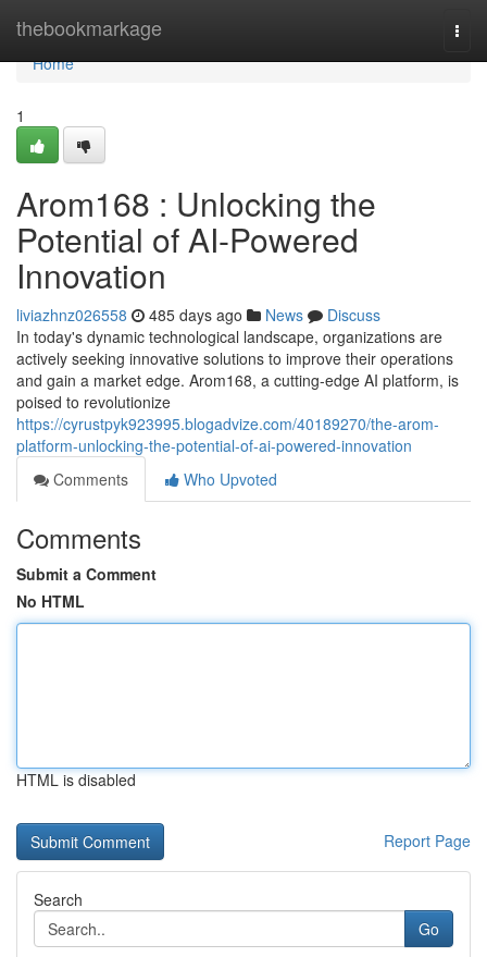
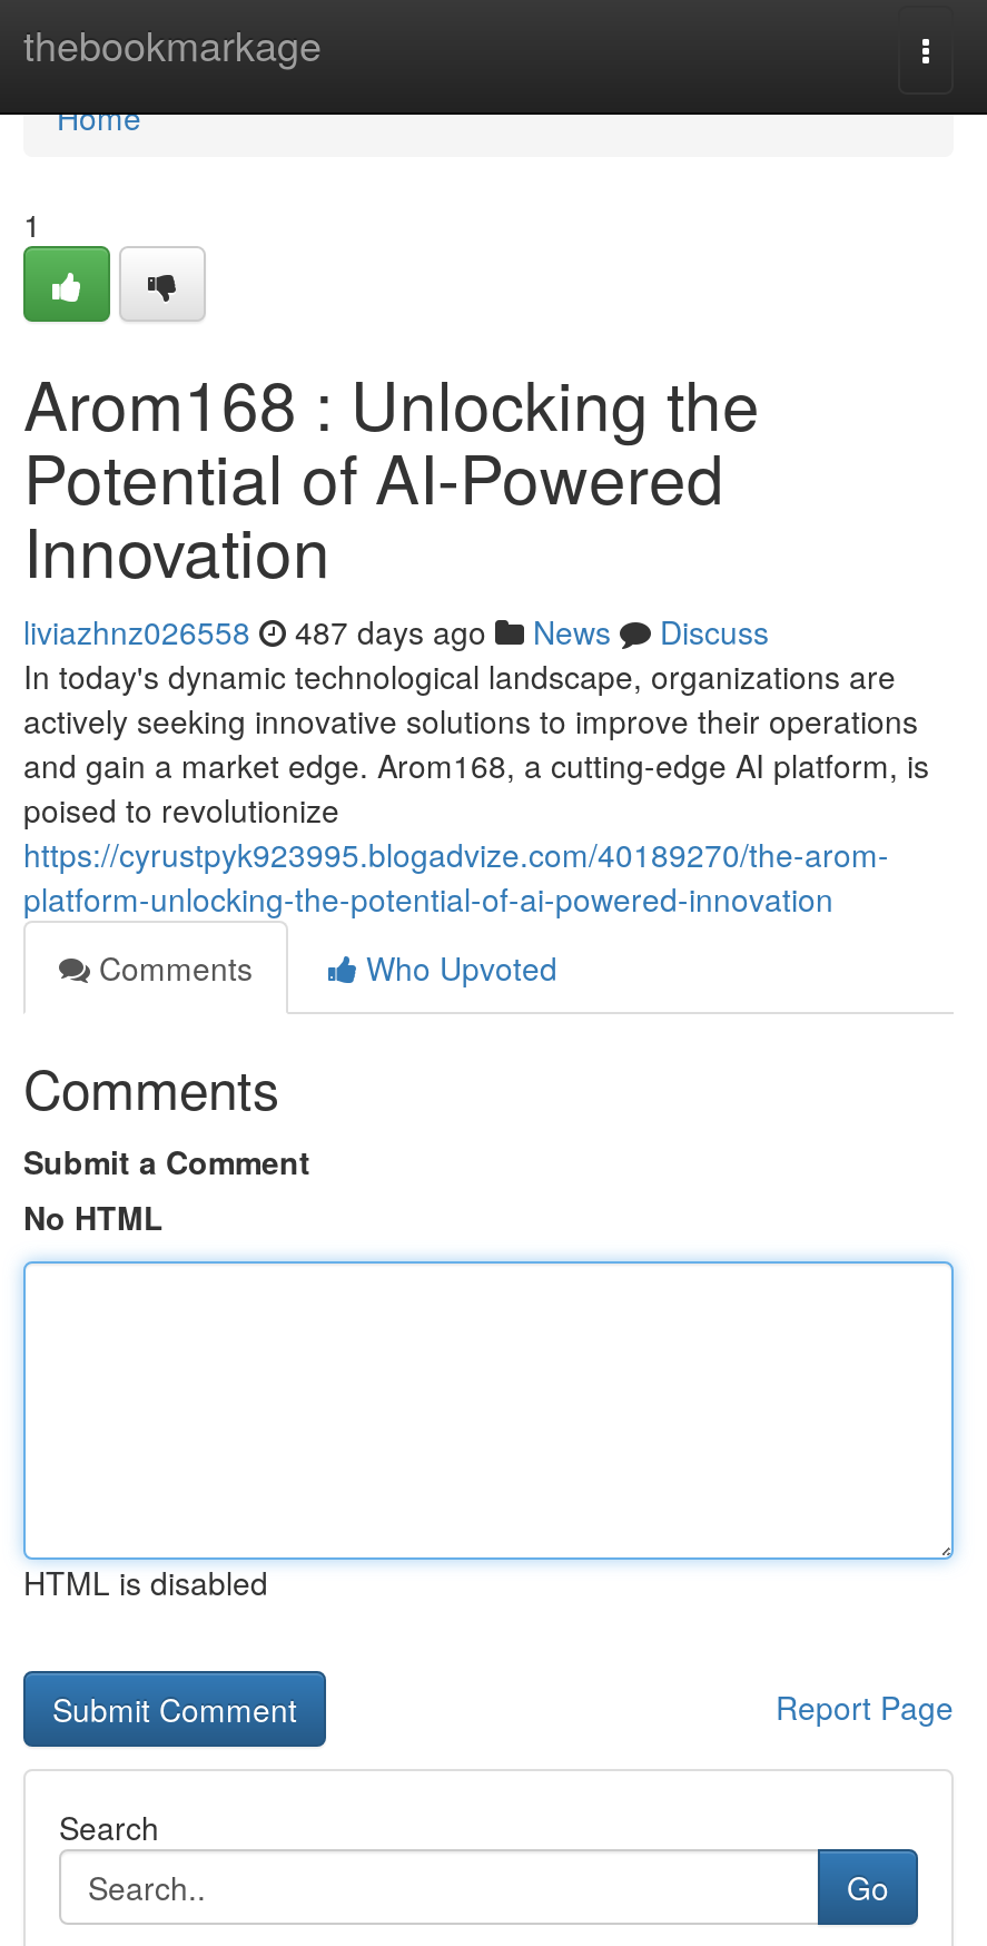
- liviazhnz026558 485 days ago News Discuss
+ liviazhnz026558 487 days ago News Discuss
